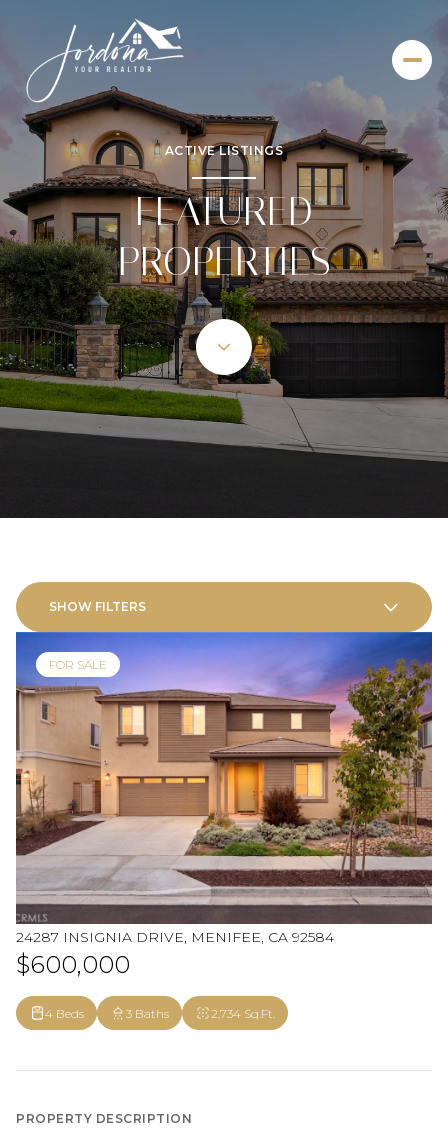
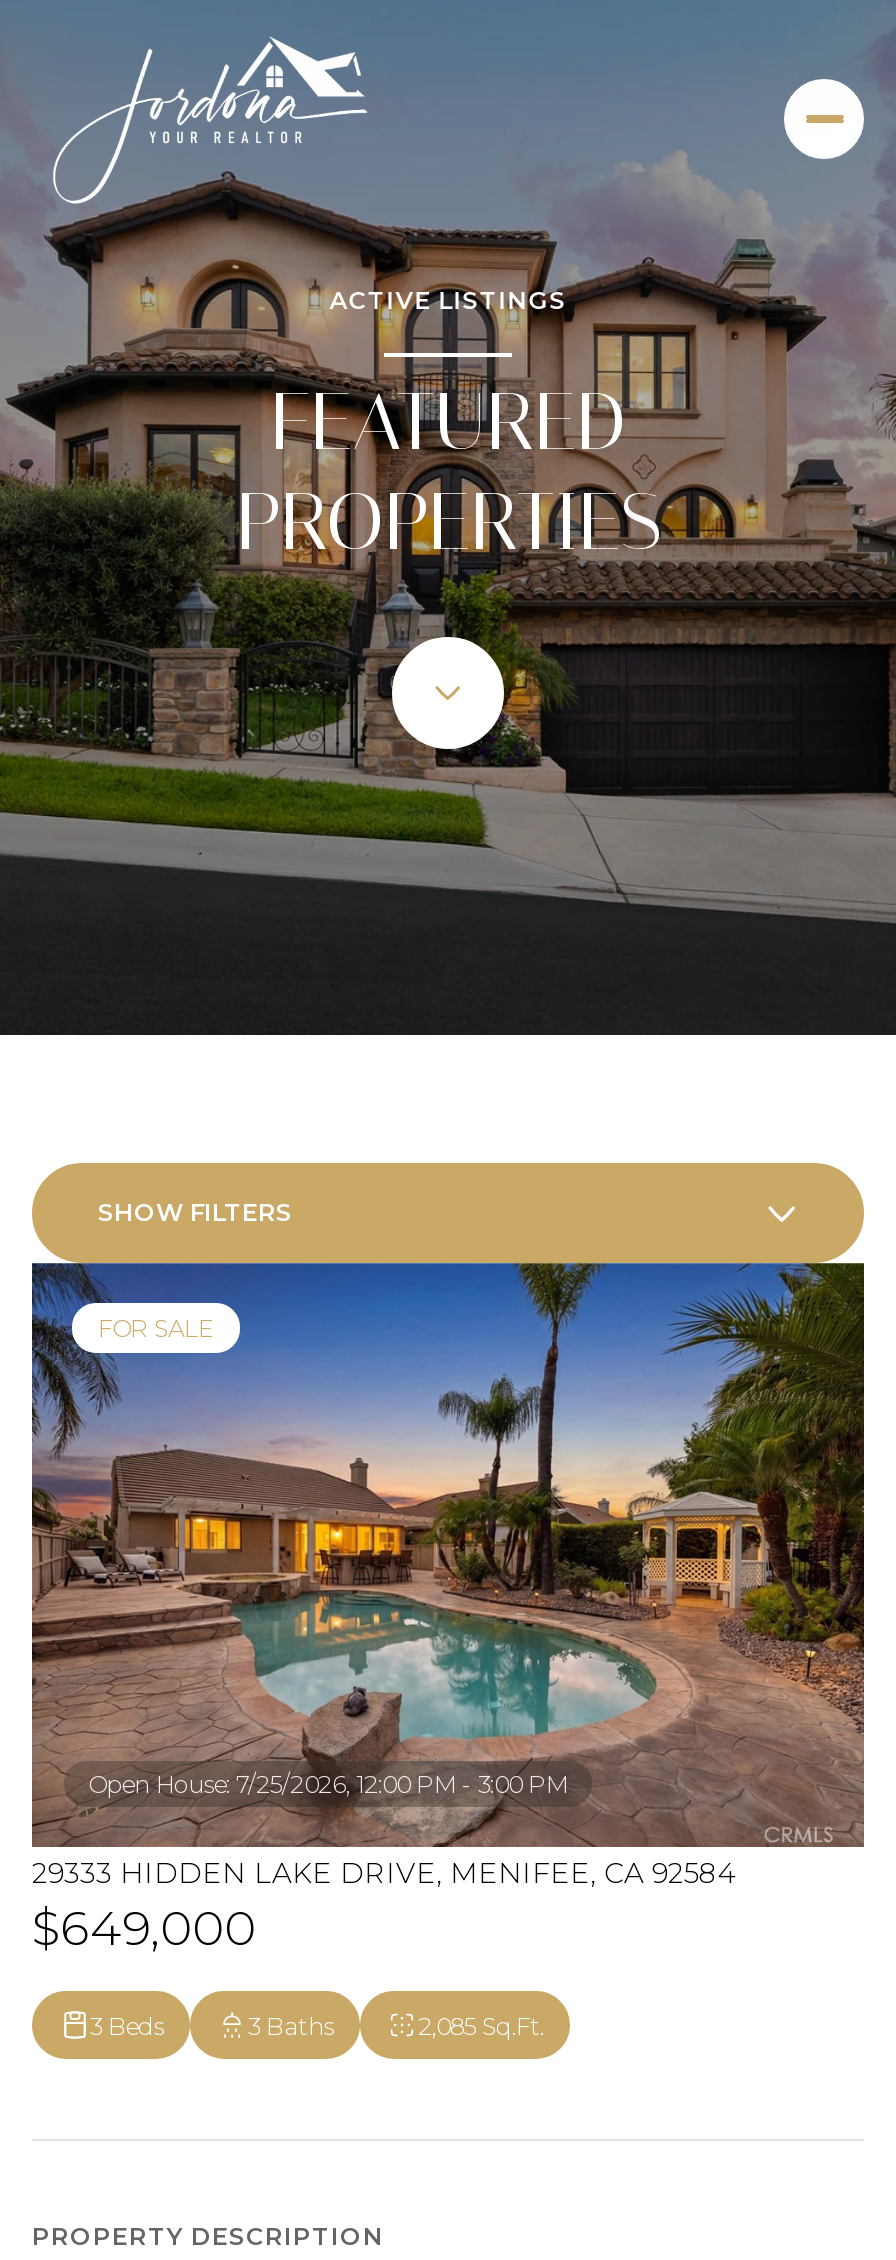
- [image]
- 24287 INSIGNIA DRIVE, MENIFEE, CA 92584
- $600,000
- 4 Beds
+ [image]
+ Open House: 7/25/2026, 12:00 PM - 3:00 PM
+ 29333 HIDDEN LAKE DRIVE, MENIFEE, CA 92584
+ $649,000
+ 3 Beds

- 2,734 Sq.Ft.
+ 2,085 Sq.Ft.
